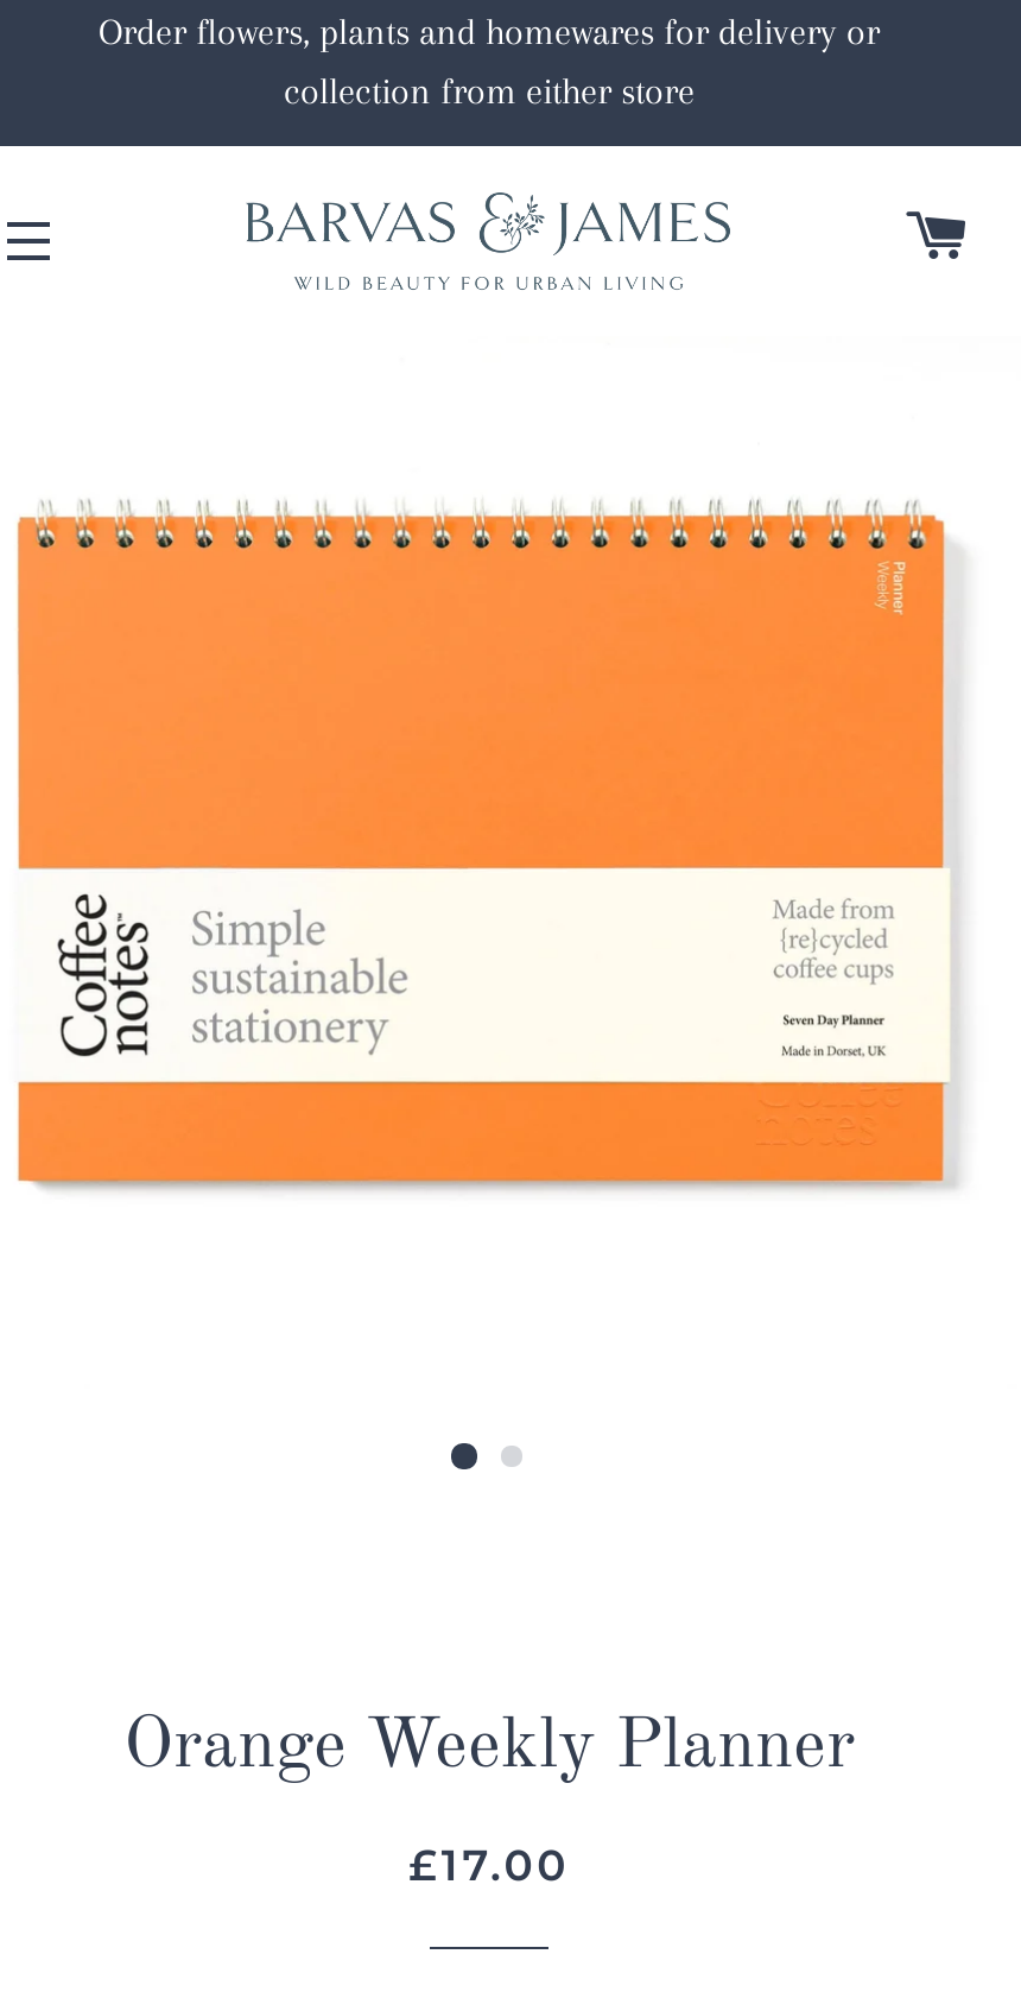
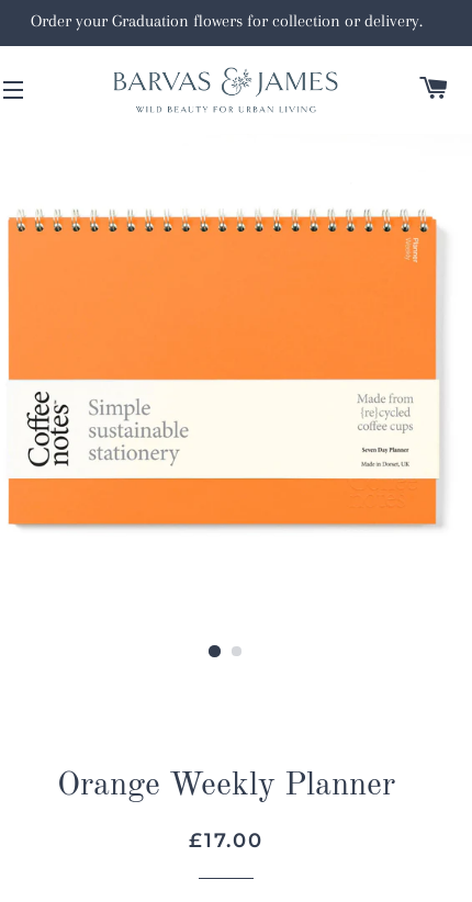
- Order flowers, plants and homewares for delivery or
- collection from either store
+ Order your Graduation flowers for collection or delivery.
